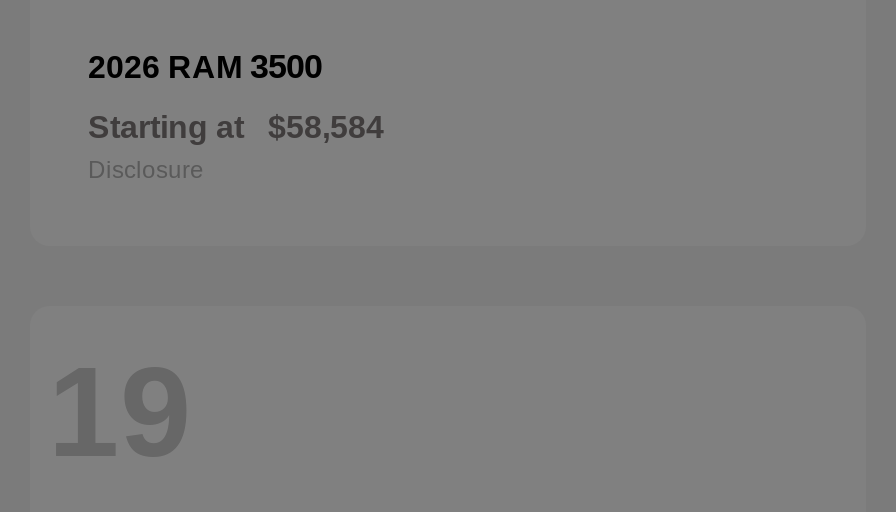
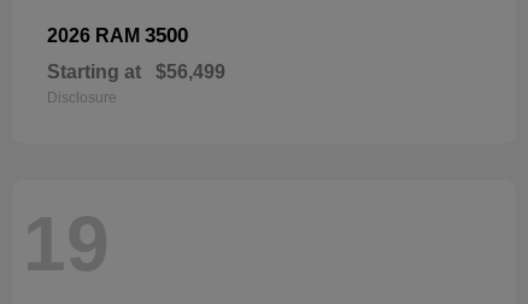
- Starting at $58,584
+ Starting at $56,499
